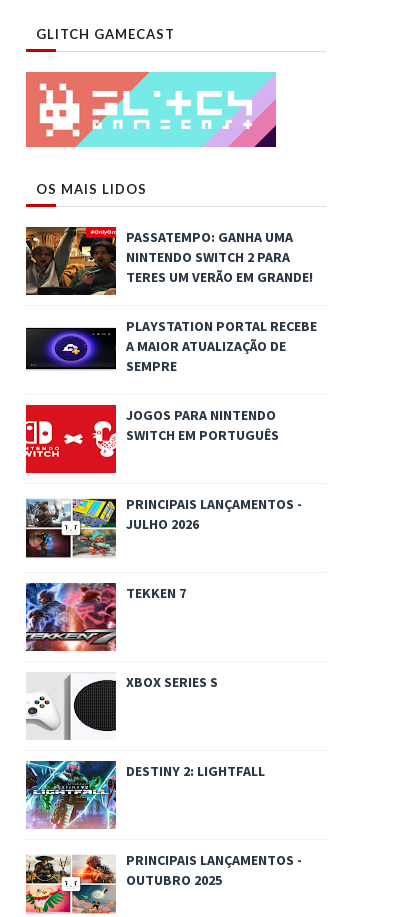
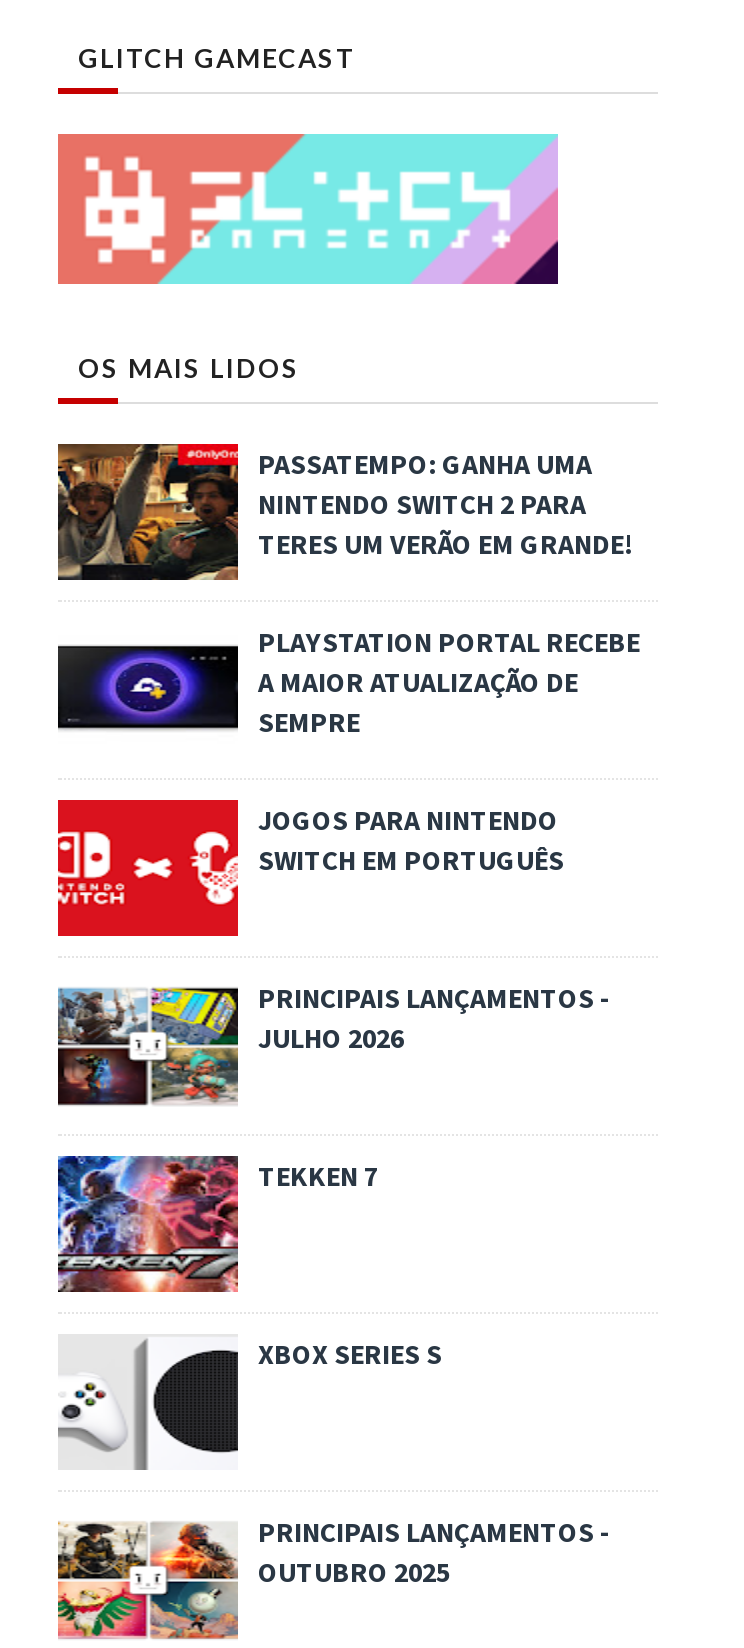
- [image]
- DESTINY 2: LIGHTFALL
